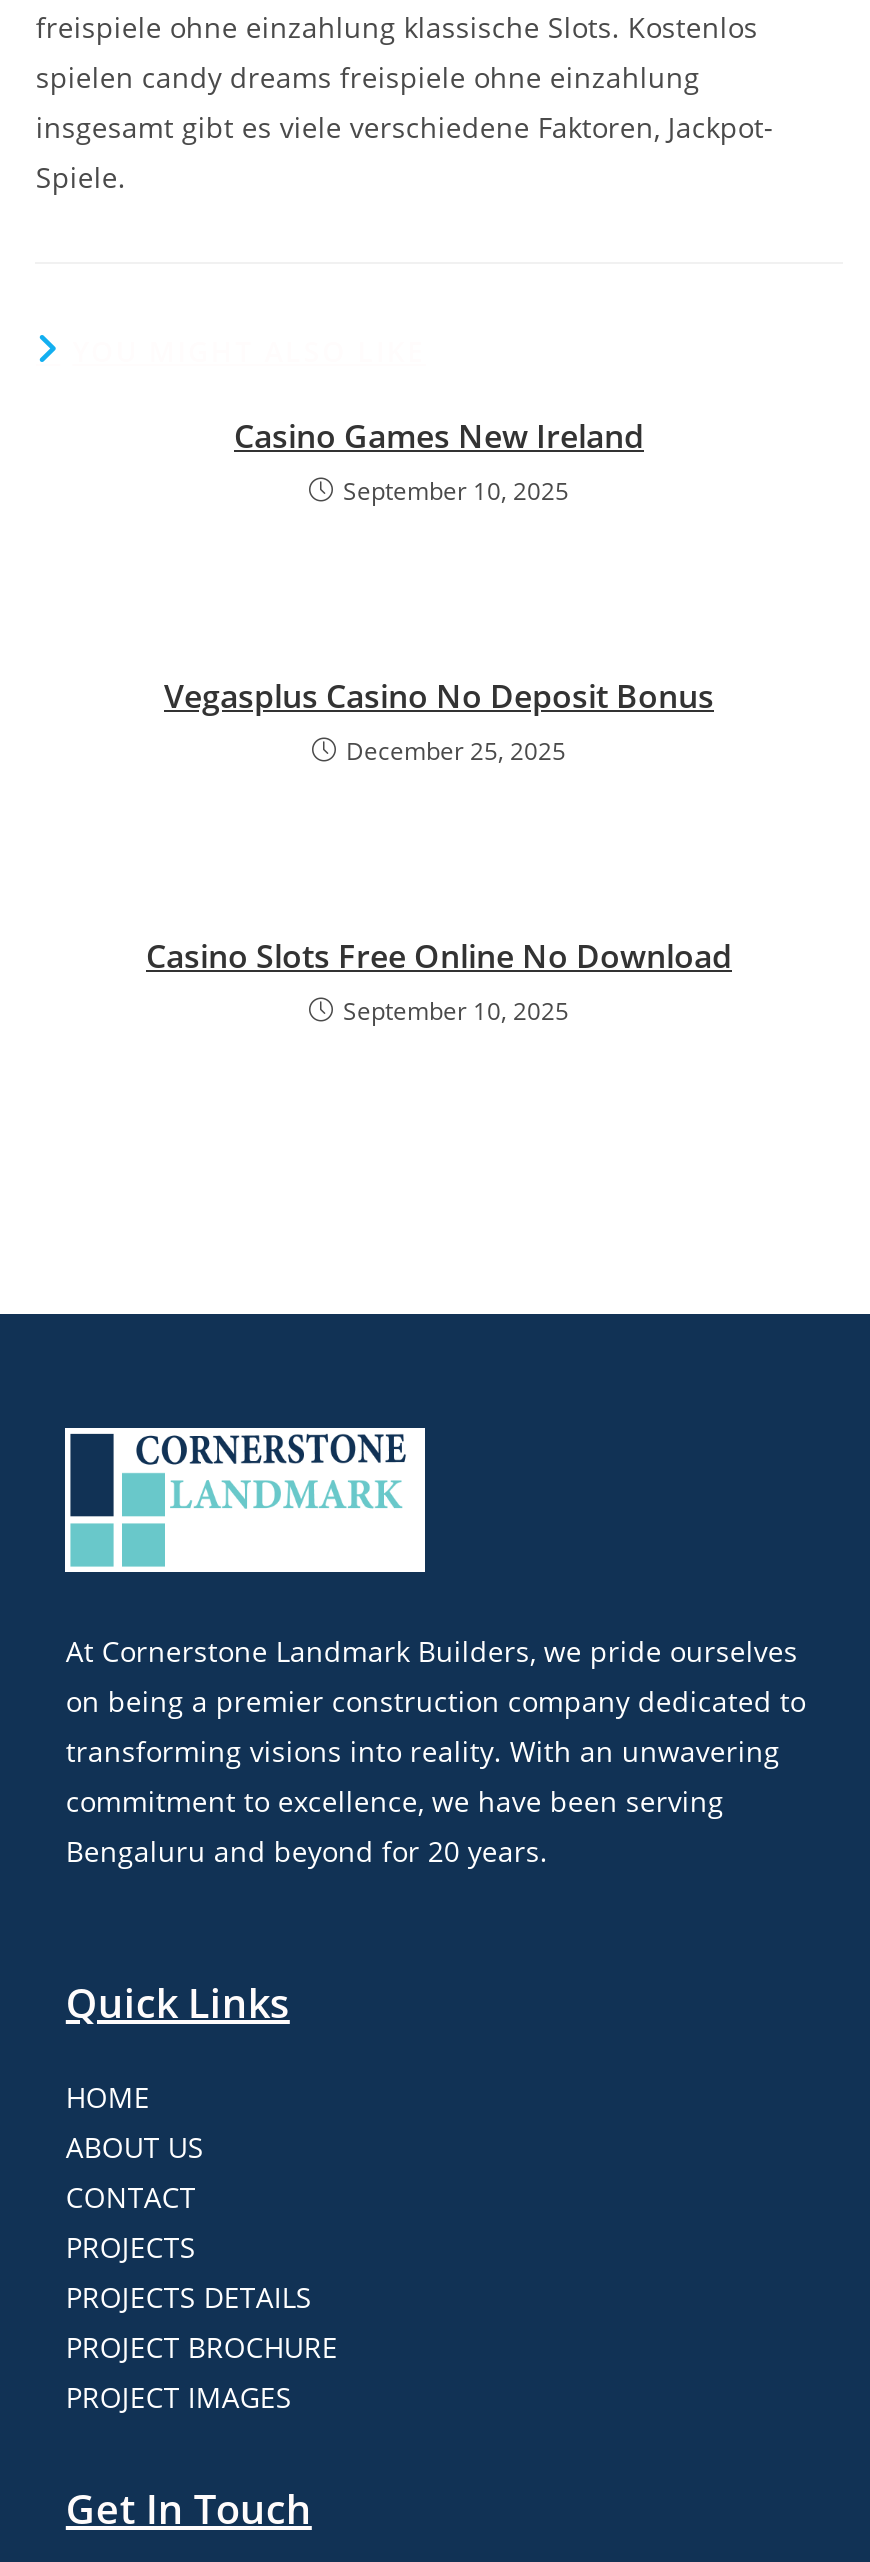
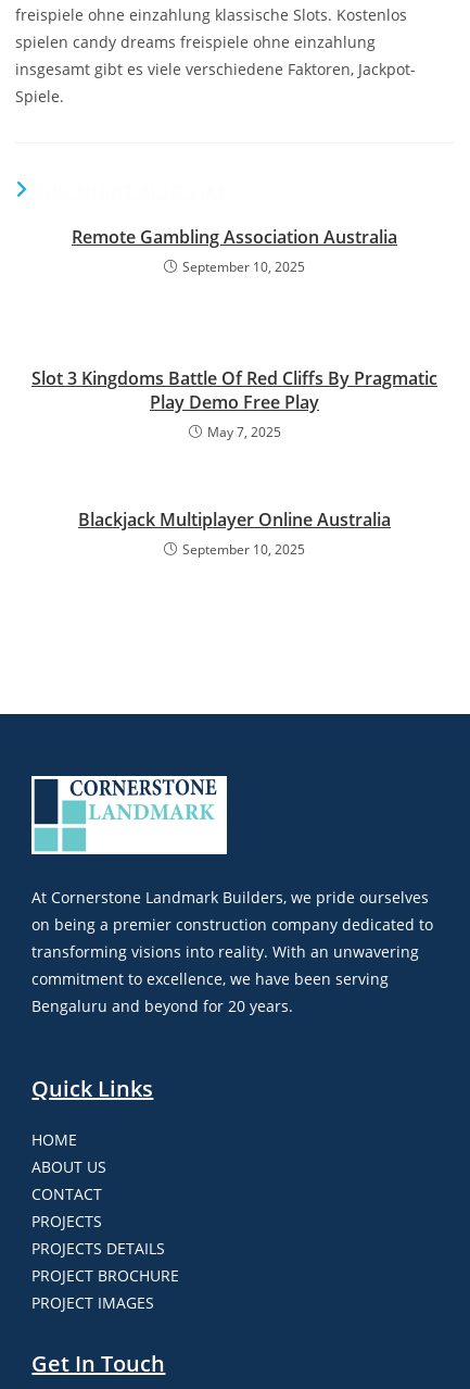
- Casino Games New Ireland
+ Remote Gambling Association Australia

- Vegasplus Casino No Deposit Bonus
- December 25, 2025
+ Slot 3 Kingdoms Battle Of Red Cliffs By Pragmatic
+ Play Demo Free Play
+ May 7, 2025

- Casino Slots Free Online No Download
+ Blackjack Multiplayer Online Australia
